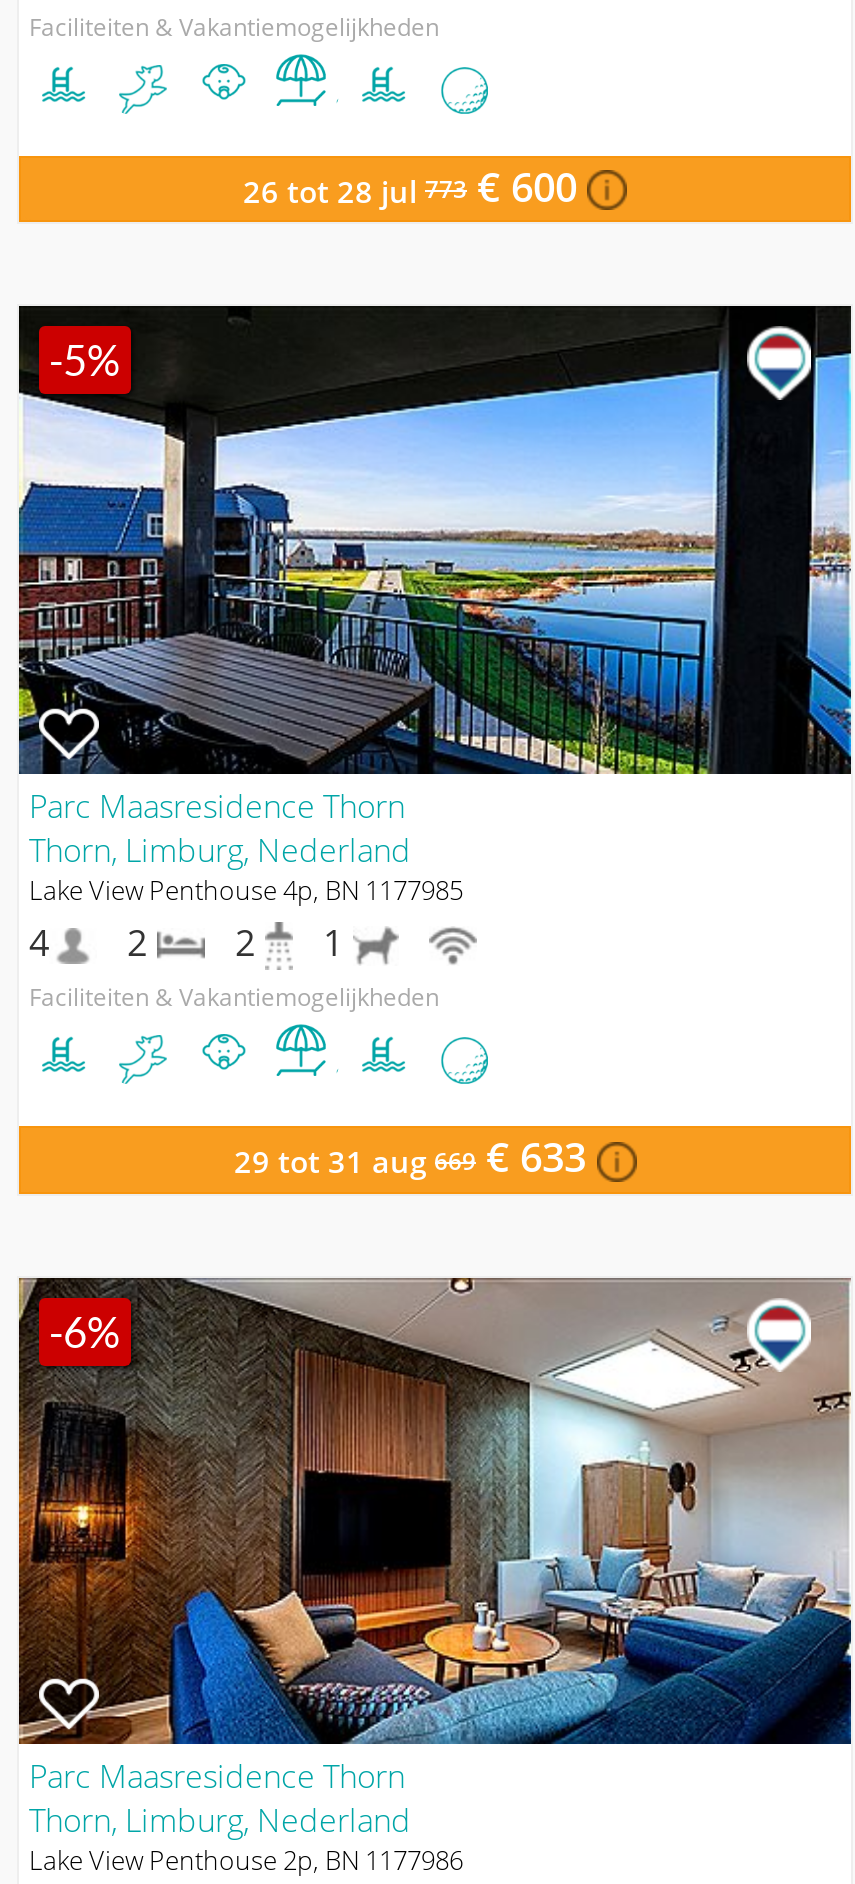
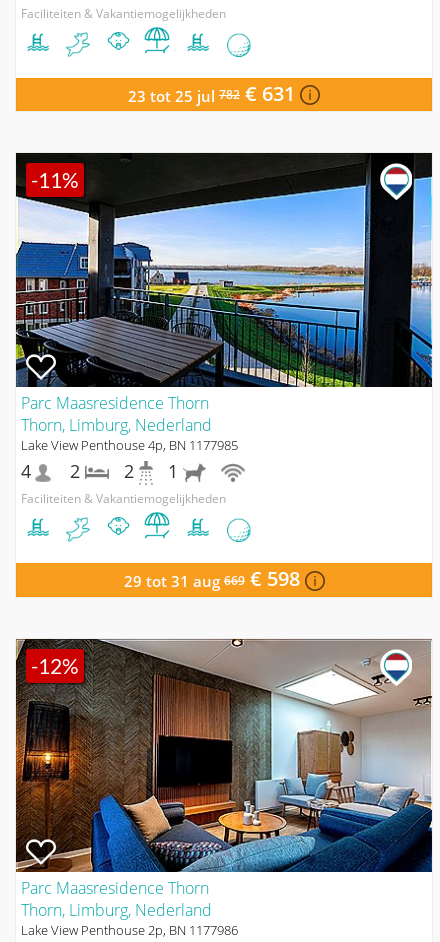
- 26 tot 28 jul 773 € 600
+ 23 tot 25 jul 782 € 631

- -5%
+ -11%

- 29 tot 31 aug669 € 633
+ 29 tot 31 aug669 € 598

- -6%
+ -12%
